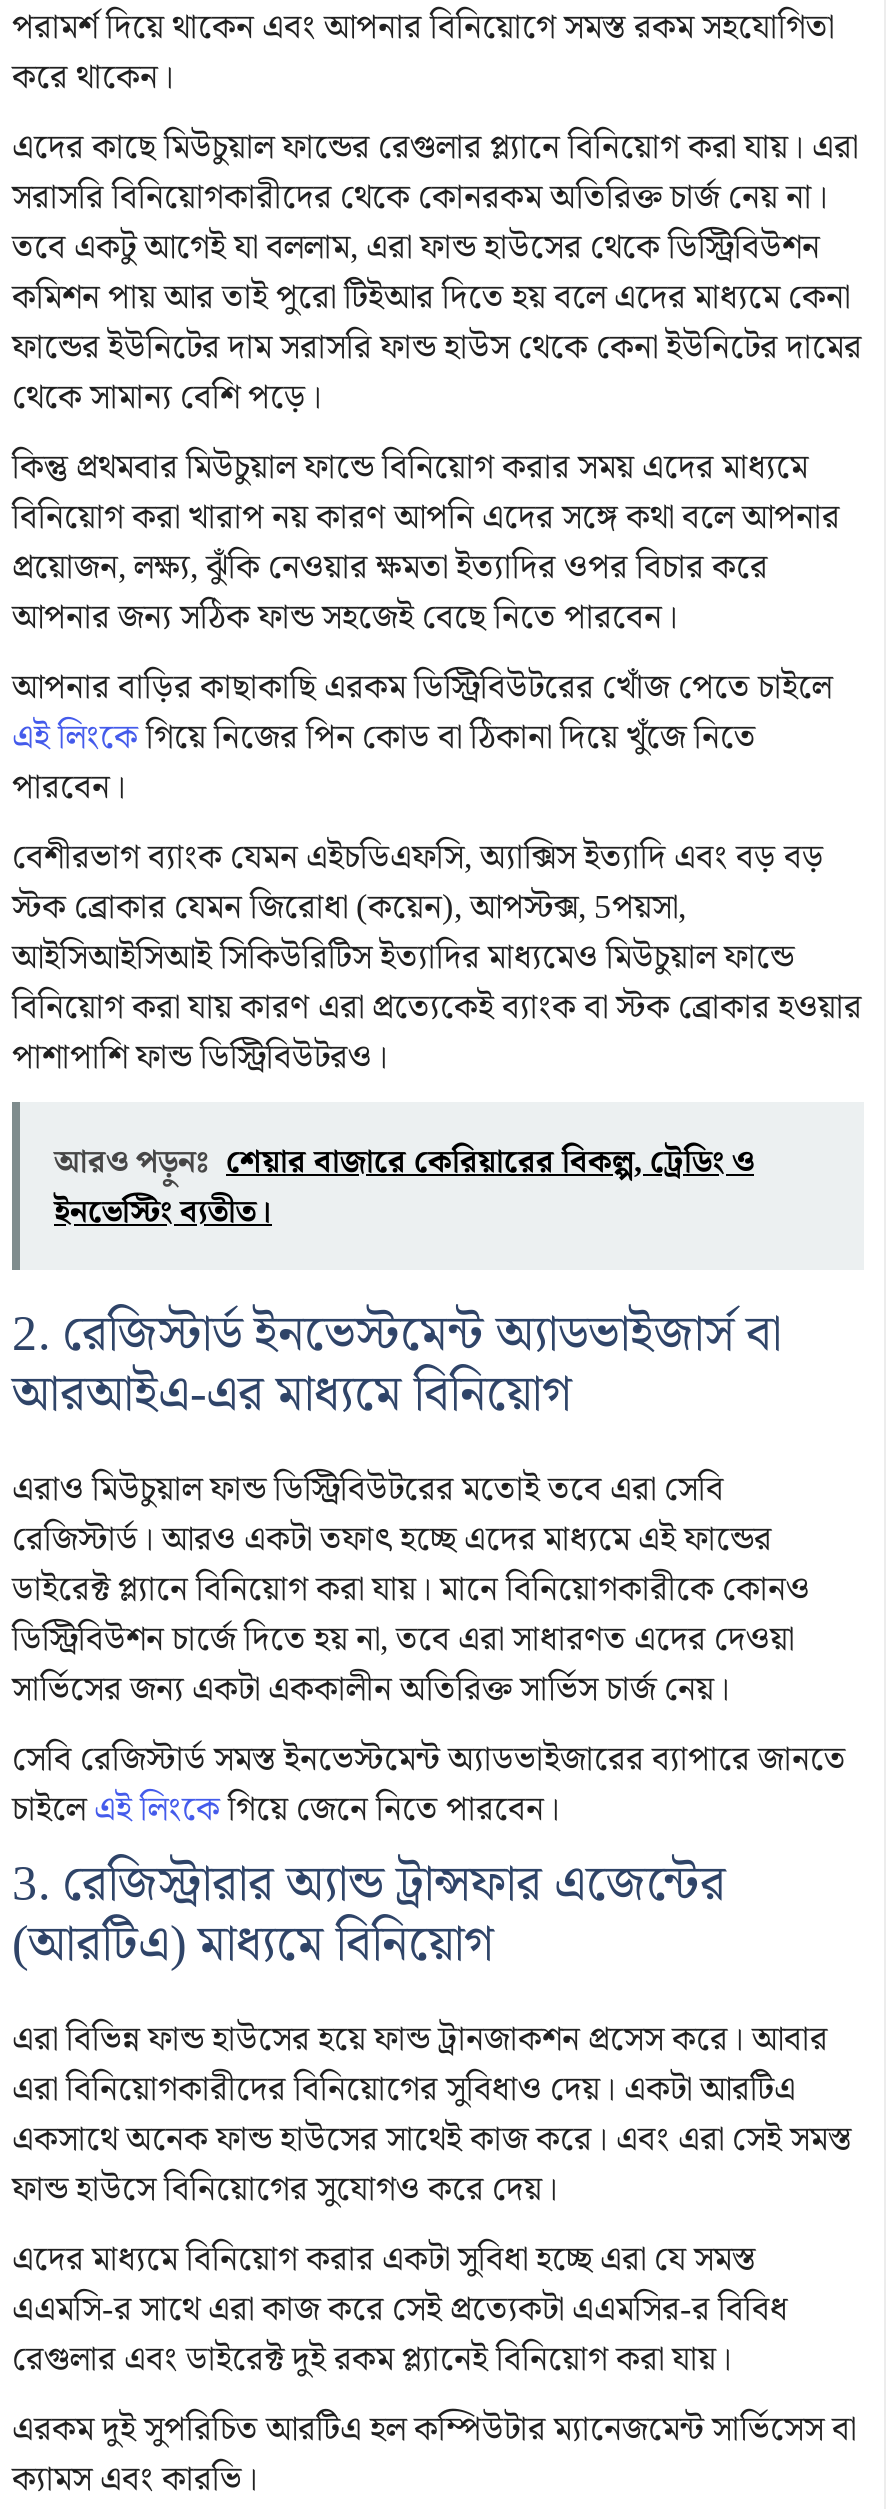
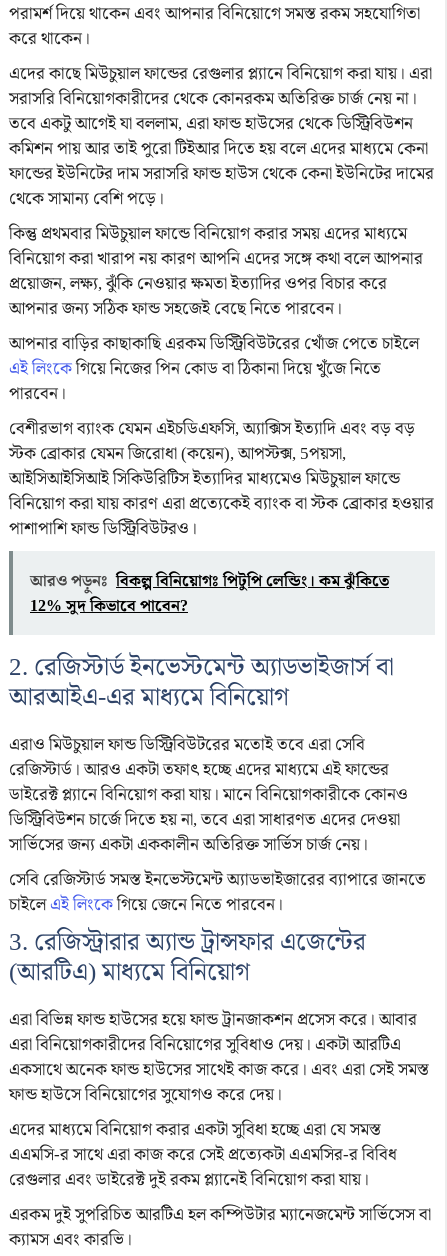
- আরও পড়ুনঃ শেয়ার বাজারে কেরিয়ারের বিকল্প, ট্রেডিং ও
+ আরও পড়ুনঃ বিকল্প বিনিয়োগঃ পিটুপি লেন্ডিং। কম ঝুঁকিতে

- ইনভেস্টিং ব্যতীত।
+ 12% সুদ কিভাবে পাবেন?
